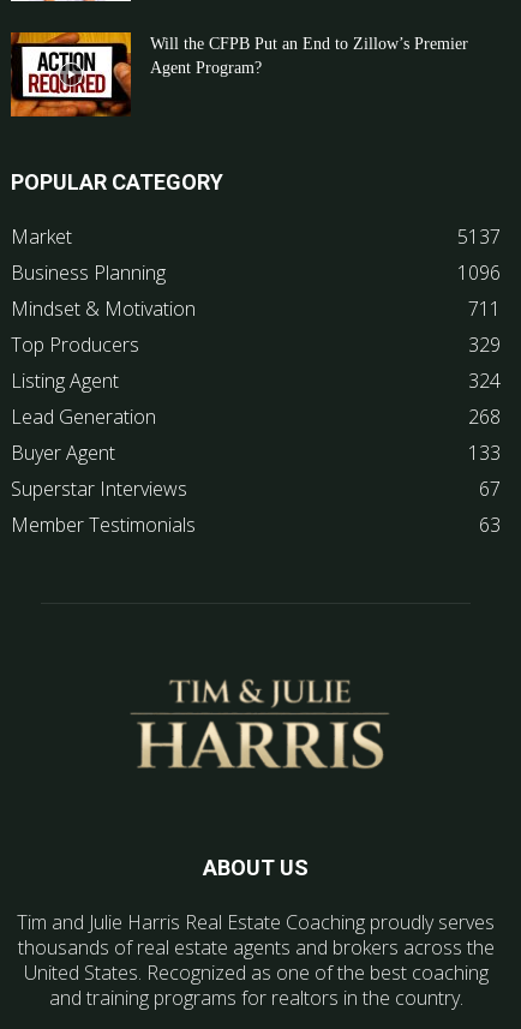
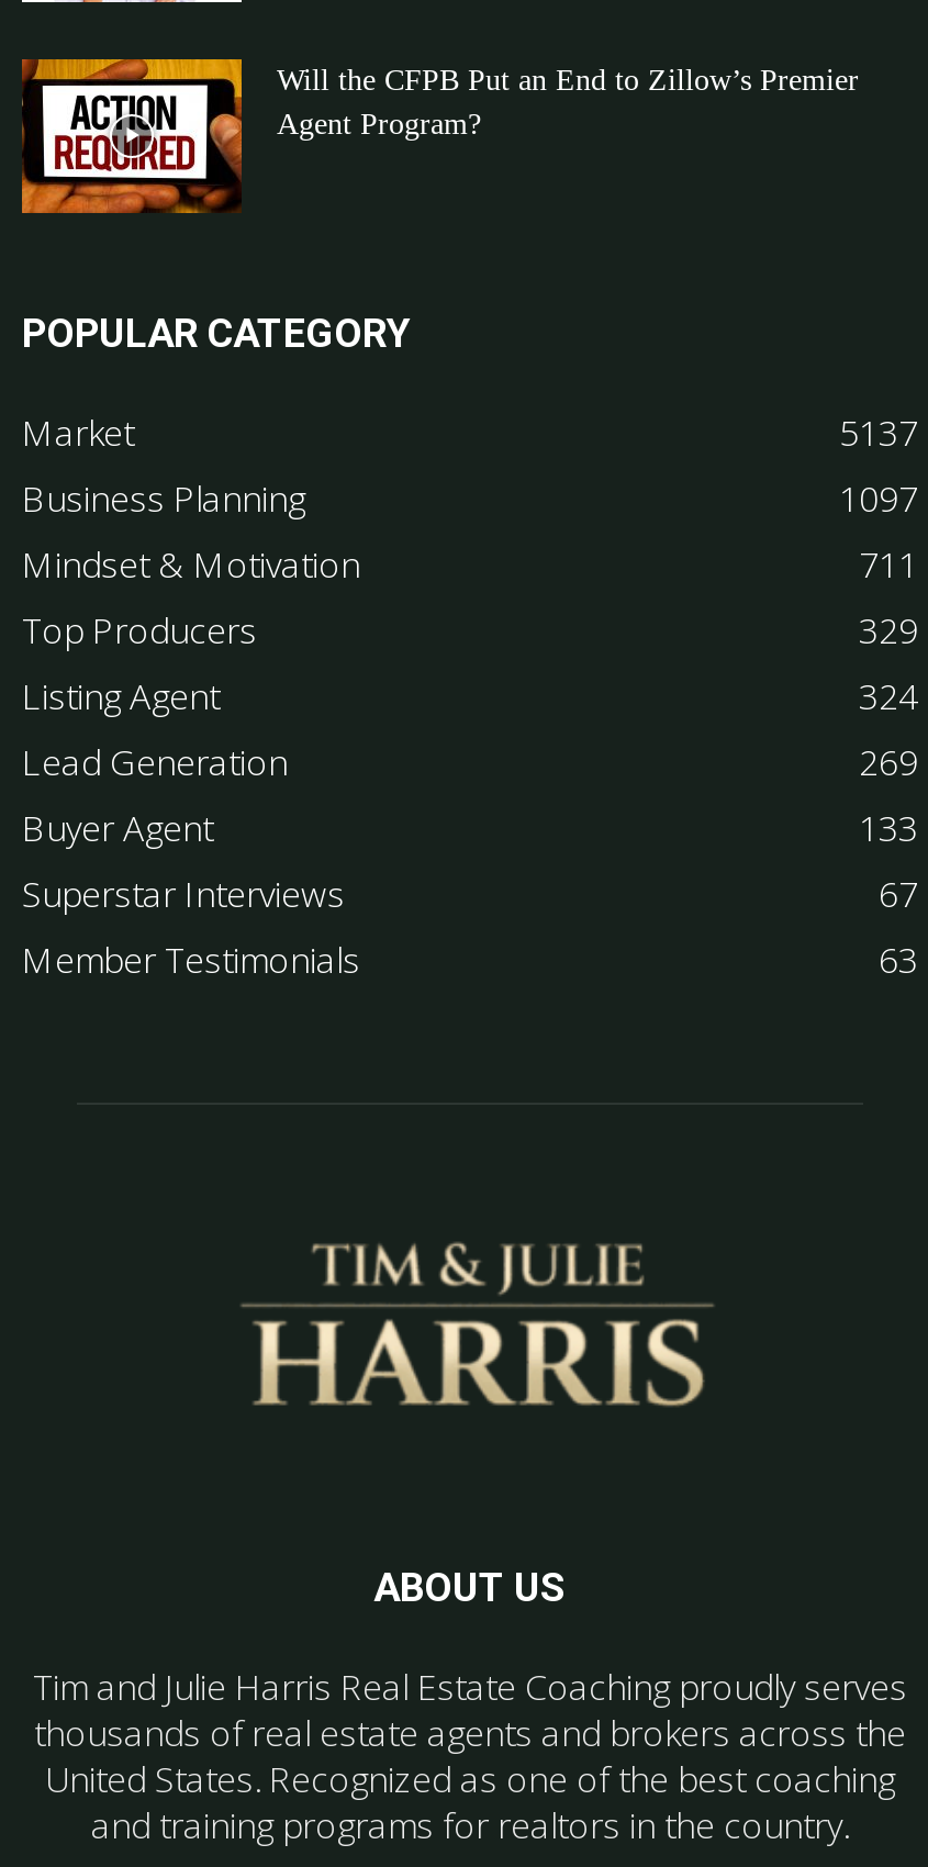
- 1096
+ 1097

- 268
+ 269
